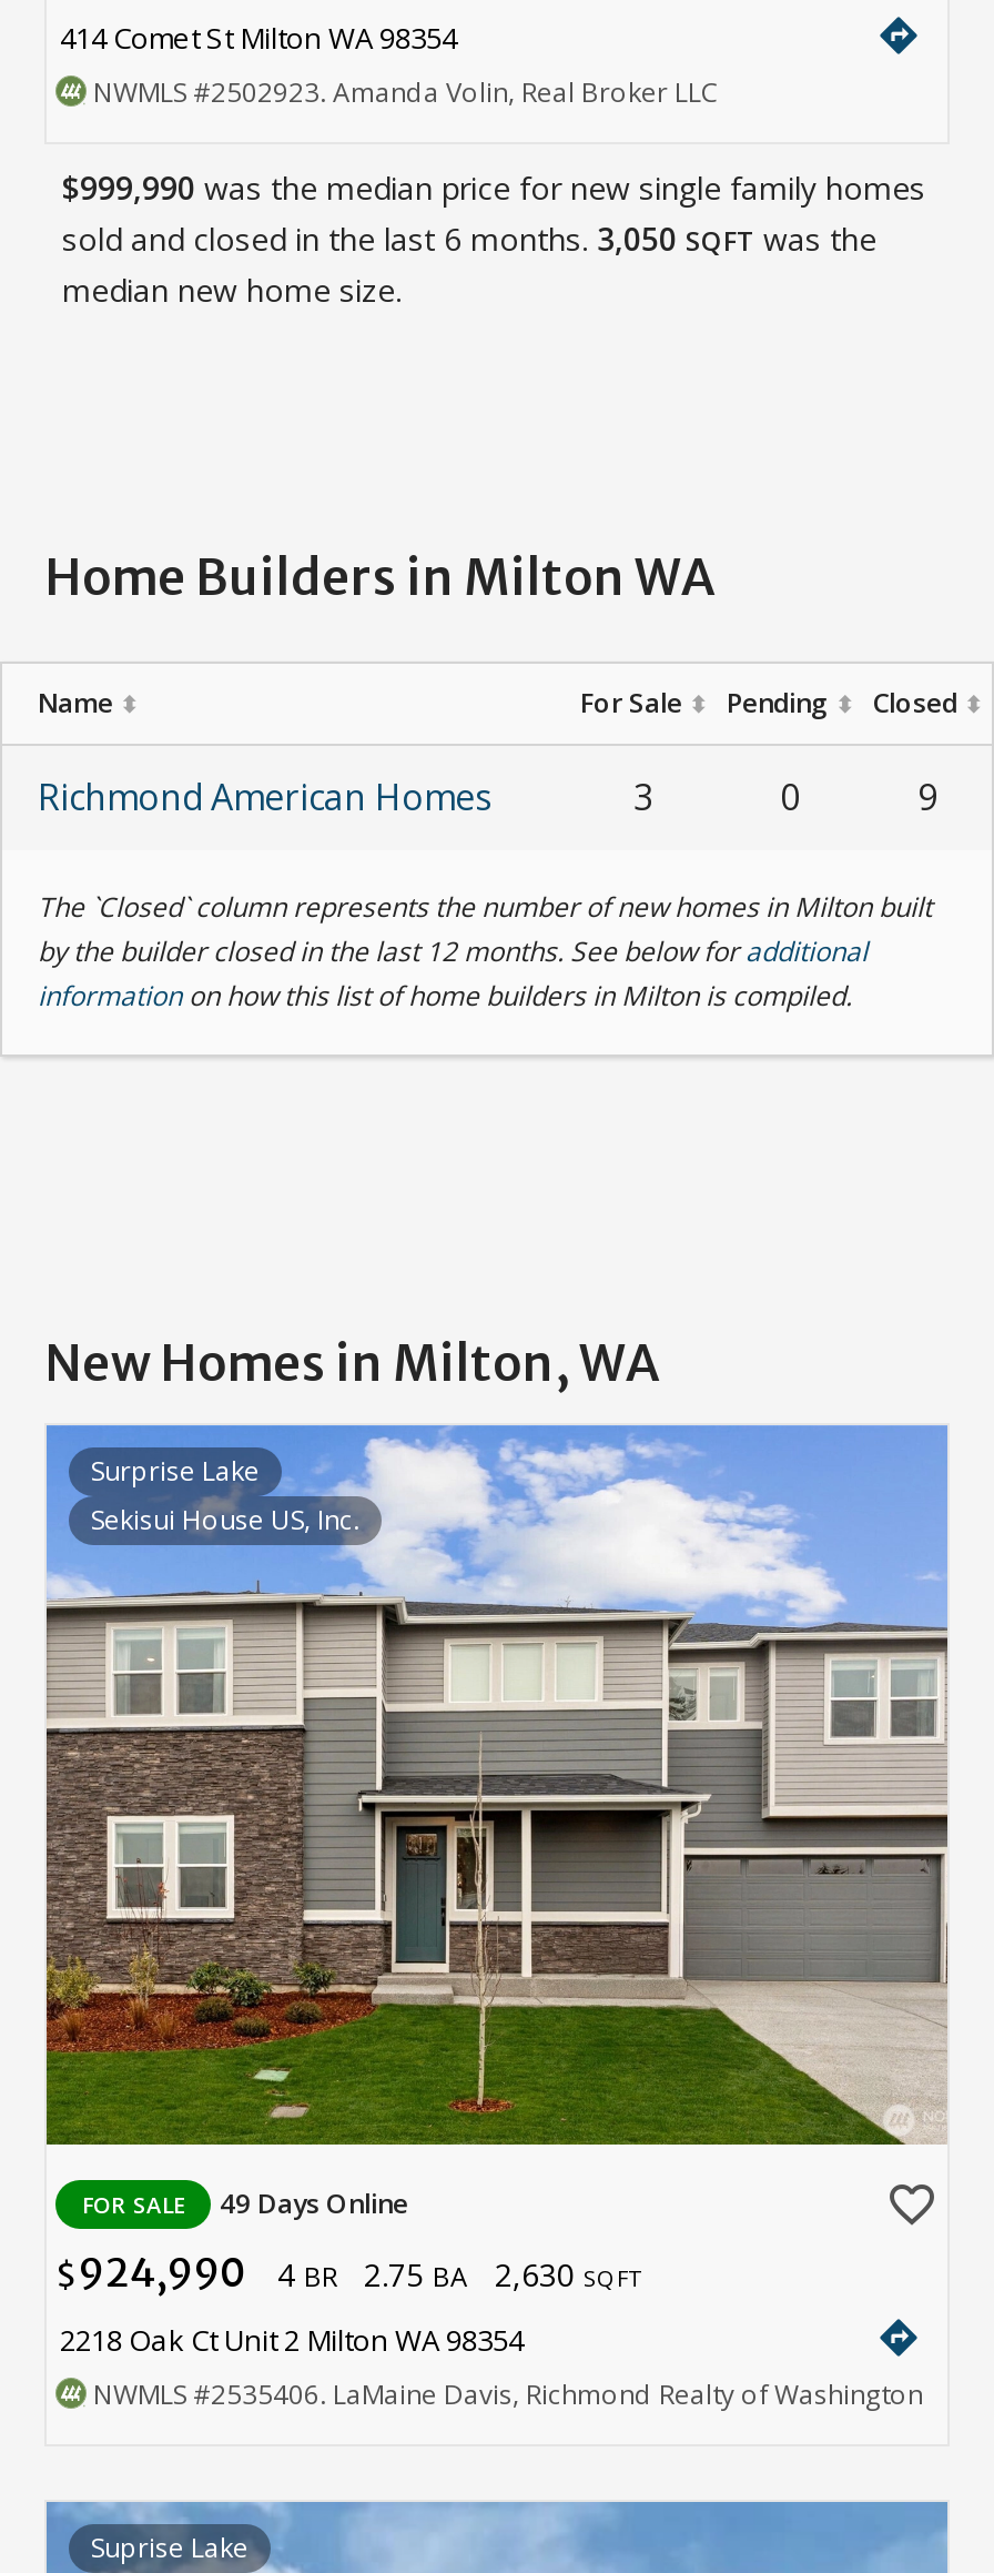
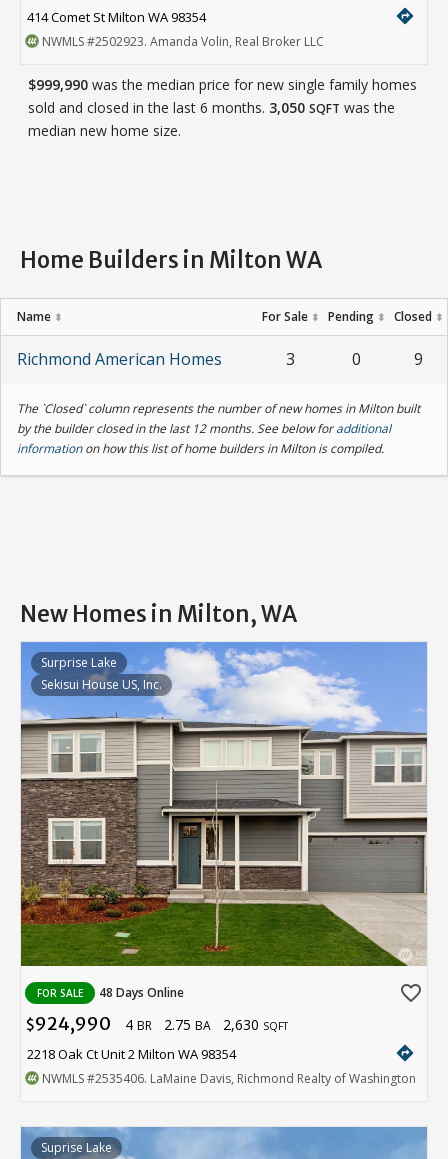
- FOR SALE 49 Days Online
+ FOR SALE 48 Days Online
